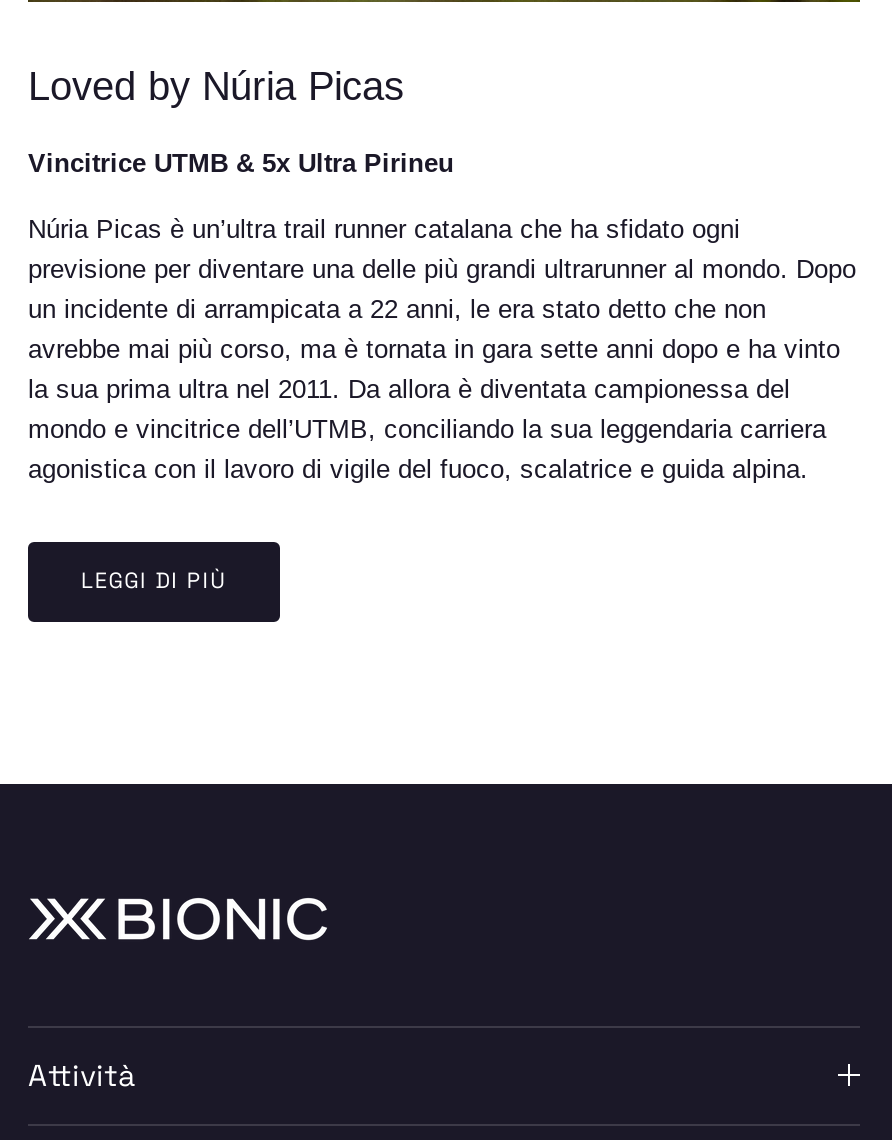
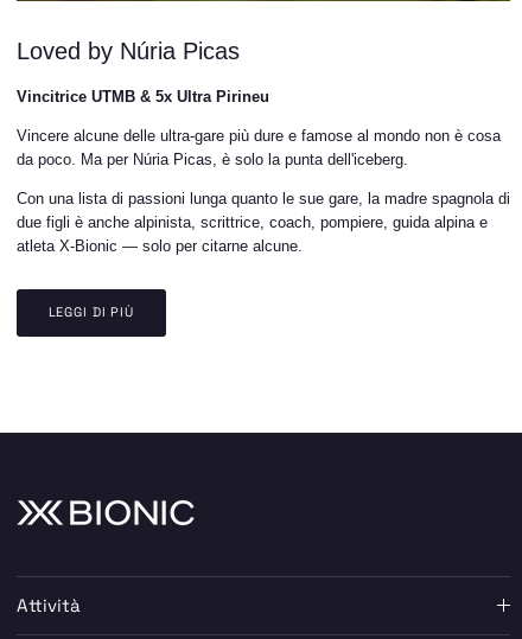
- Núria Picas è un’ultra trail runner catalana che ha sfidato ogni
- previsione per diventare una delle più grandi ultrarunner al mondo. Dopo
- un incidente di arrampicata a 22 anni, le era stato detto che non
- avrebbe mai più corso, ma è tornata in gara sette anni dopo e ha vinto
- la sua prima ultra nel 2011. Da allora è diventata campionessa del
- mondo e vincitrice dell’UTMB, conciliando la sua leggendaria carriera
- agonistica con il lavoro di vigile del fuoco, scalatrice e guida alpina.
+ Vincere alcune delle ultra-gare più dure e famose al mondo non è cosa
+ da poco. Ma per Núria Picas, è solo la punta dell'iceberg.
+ Con una lista di passioni lunga quanto le sue gare, la madre spagnola di
+ due figli è anche alpinista, scrittrice, coach, pompiere, guida alpina e
+ atleta X-Bionic — solo per citarne alcune.
